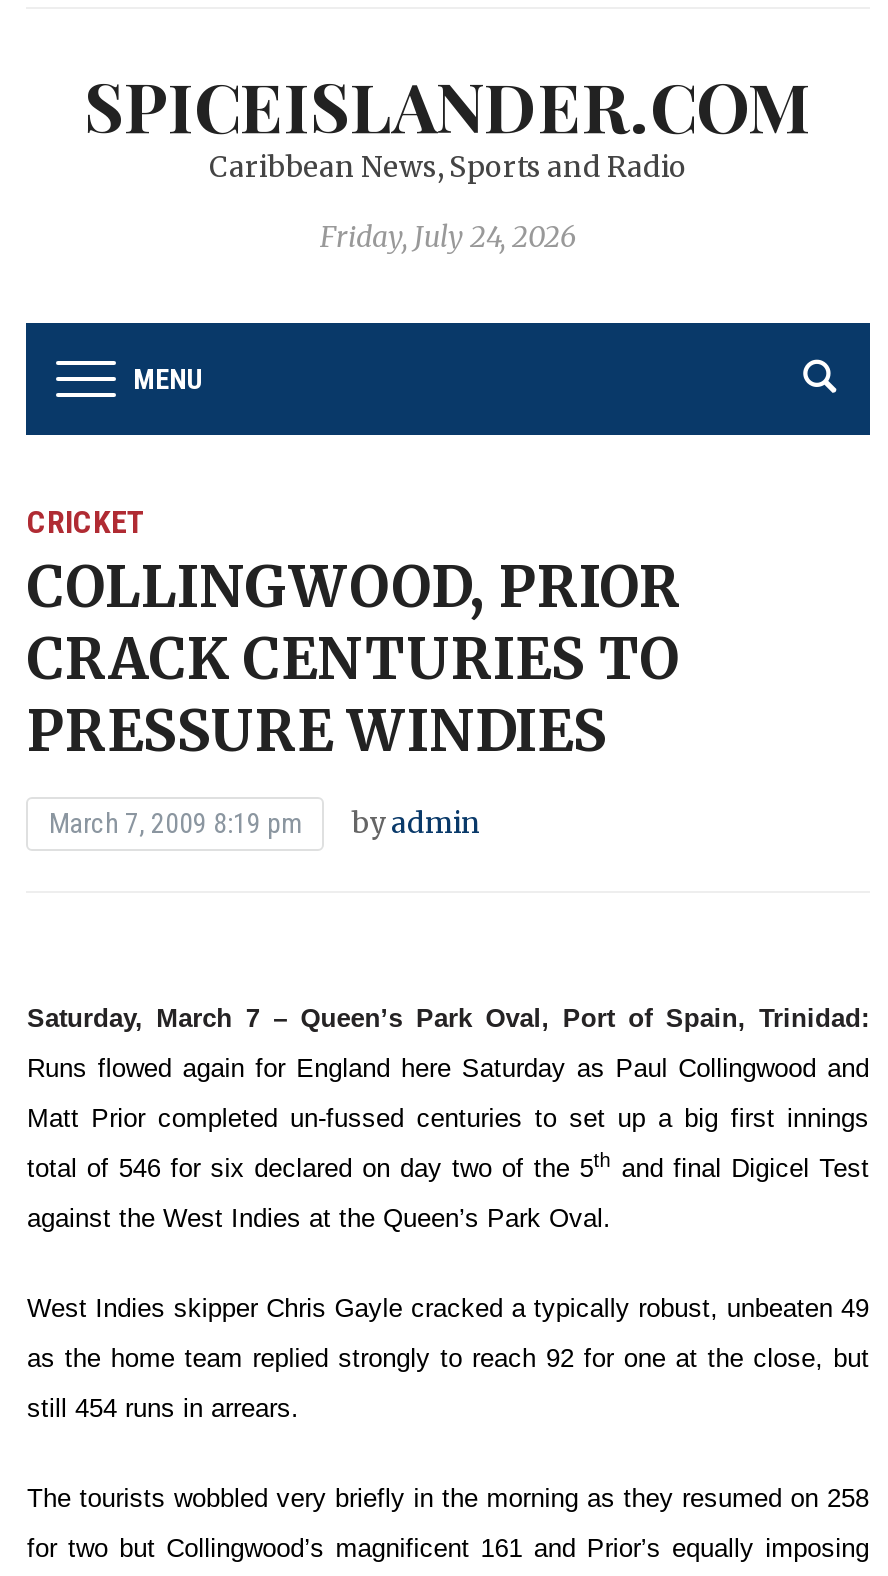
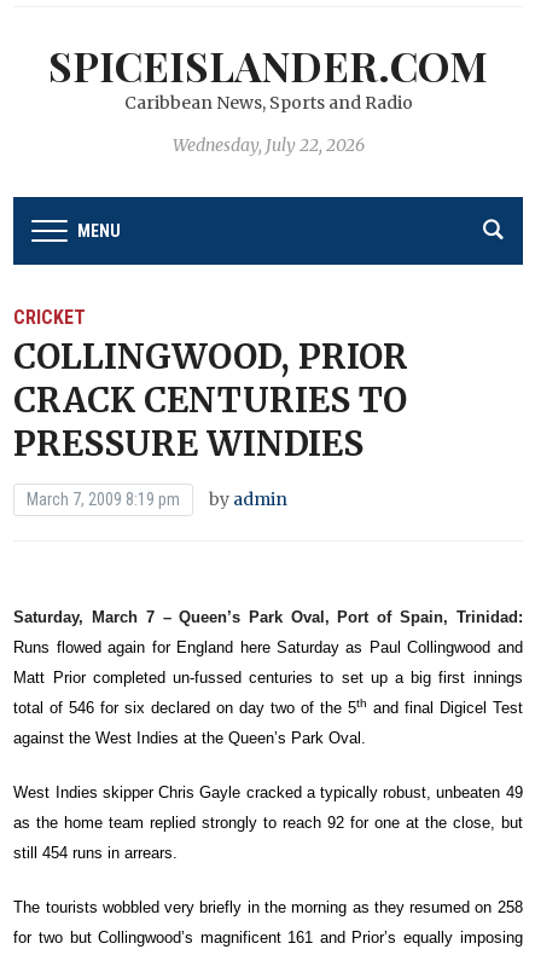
- Friday, July 24, 2026
+ Wednesday, July 22, 2026
